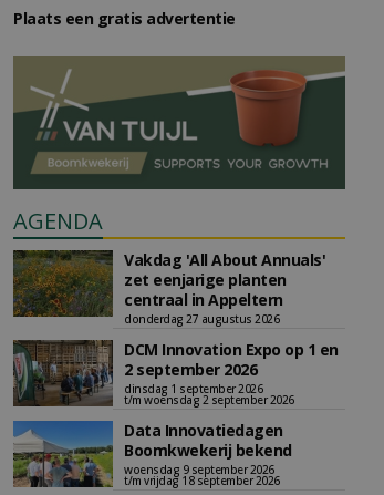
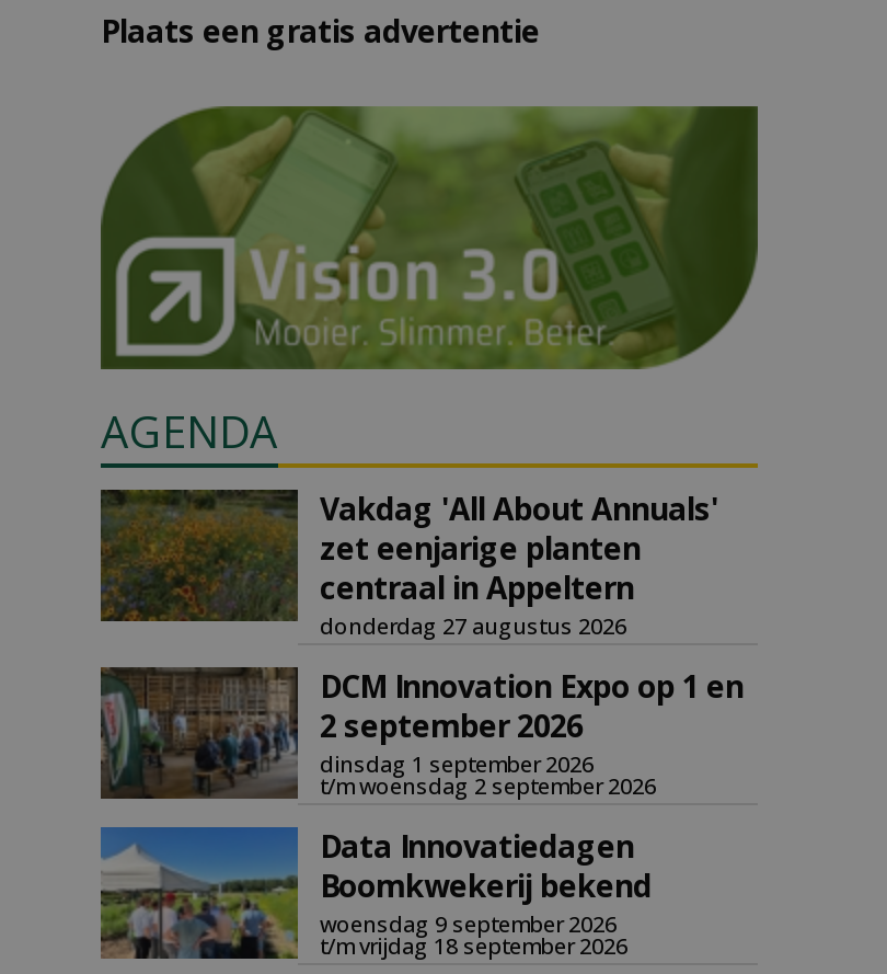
- [image]
+ [image]
